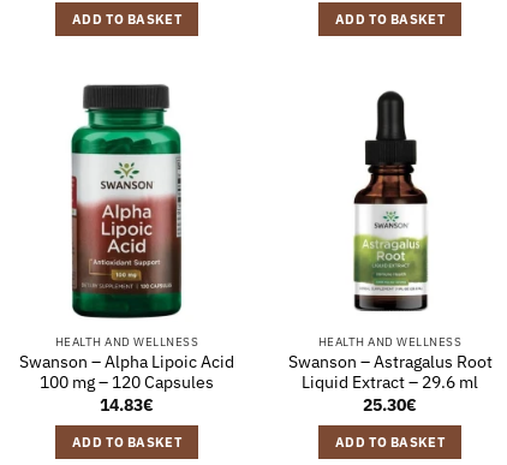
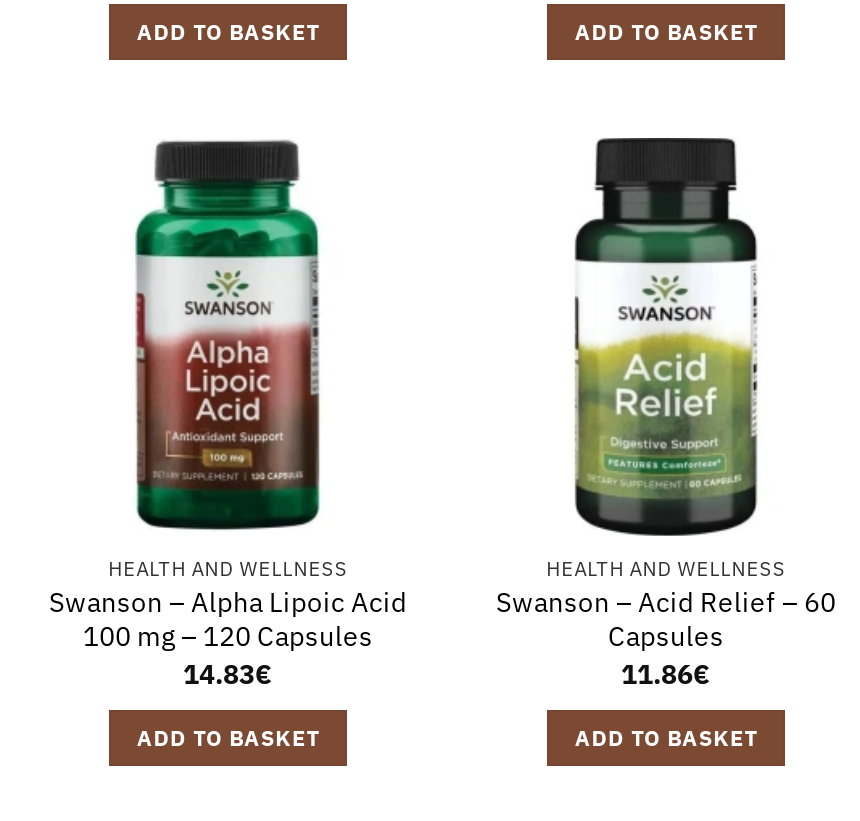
- [image]
- Swanson – Astragalus Root
- Liquid Extract – 29.6 ml
- 25.30€
+ [image]
+ Swanson – Acid Relief – 60
+ Capsules
+ 11.86€
